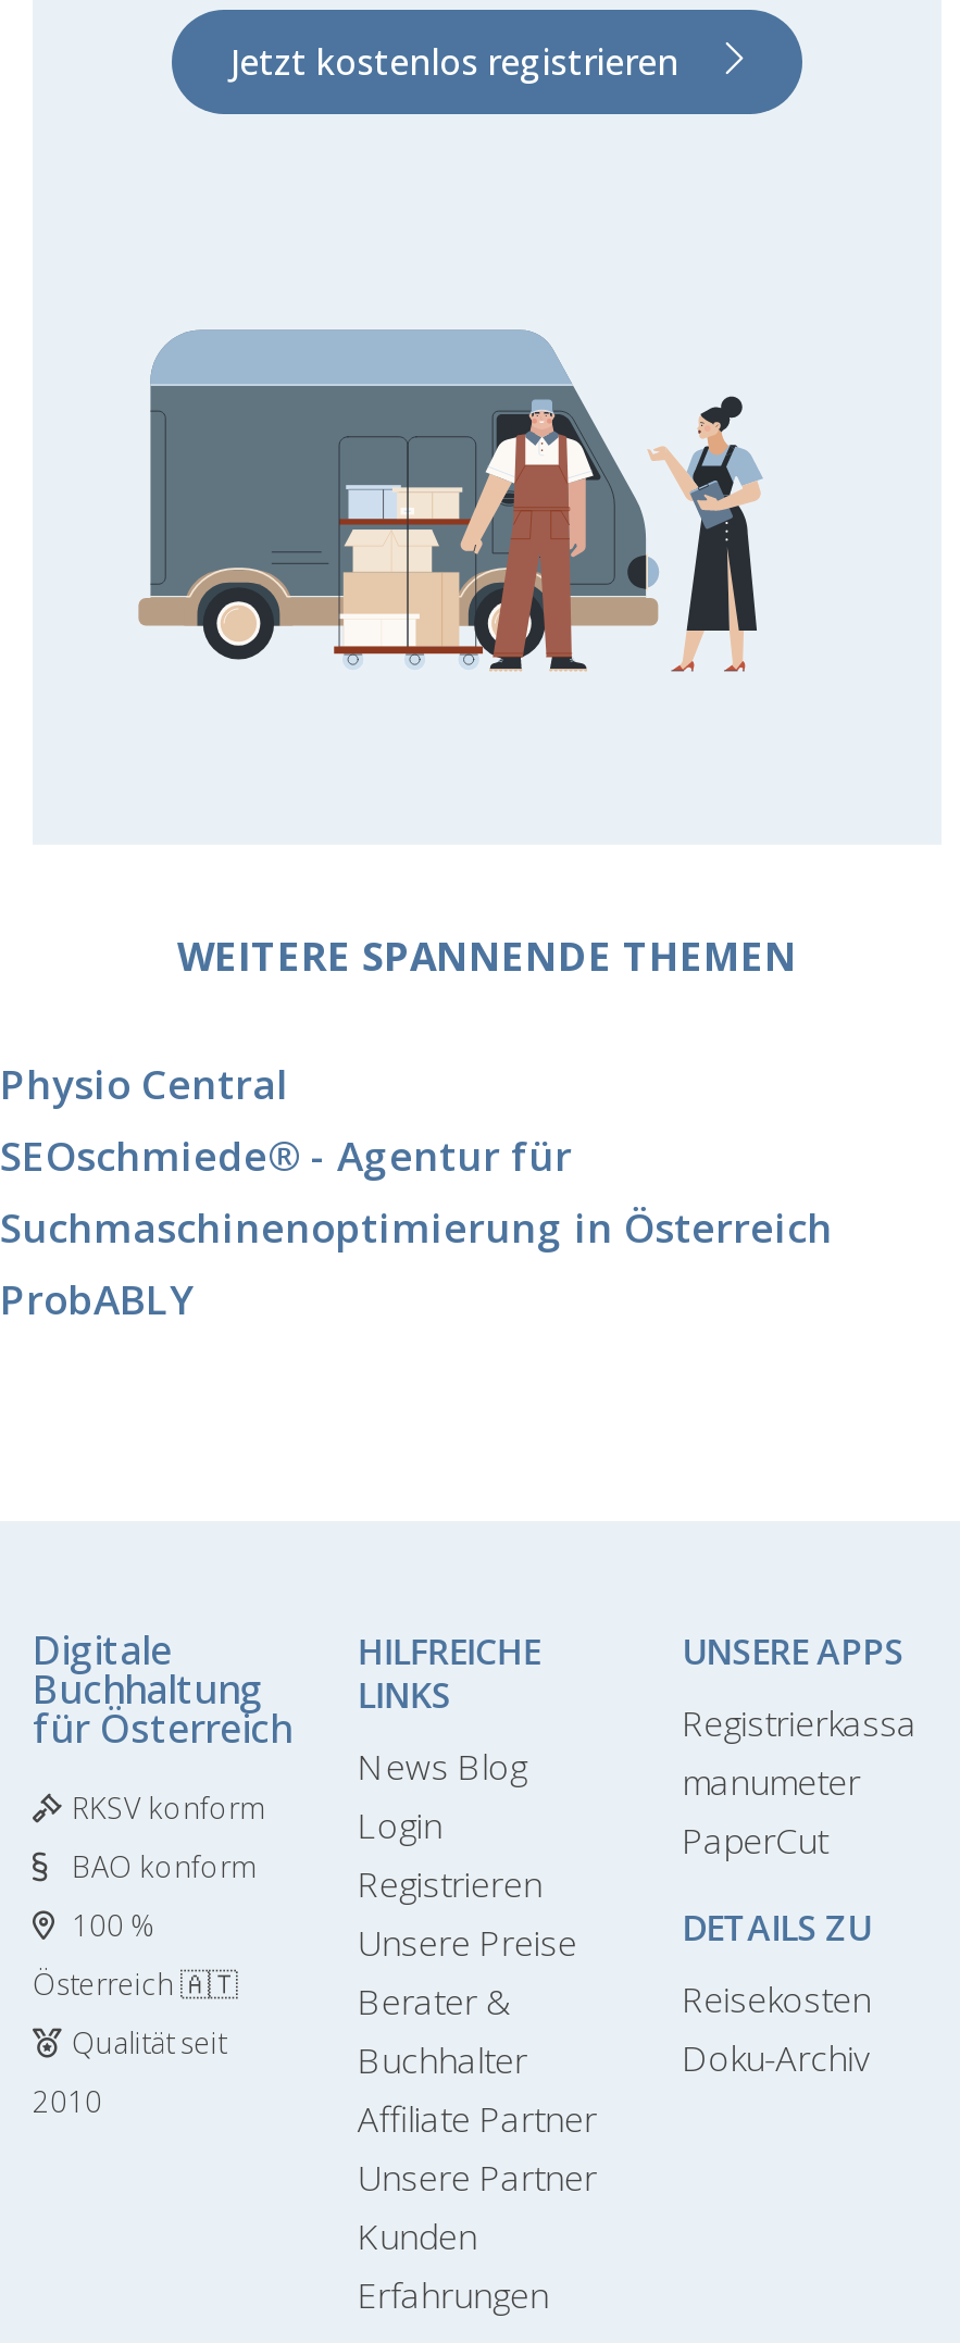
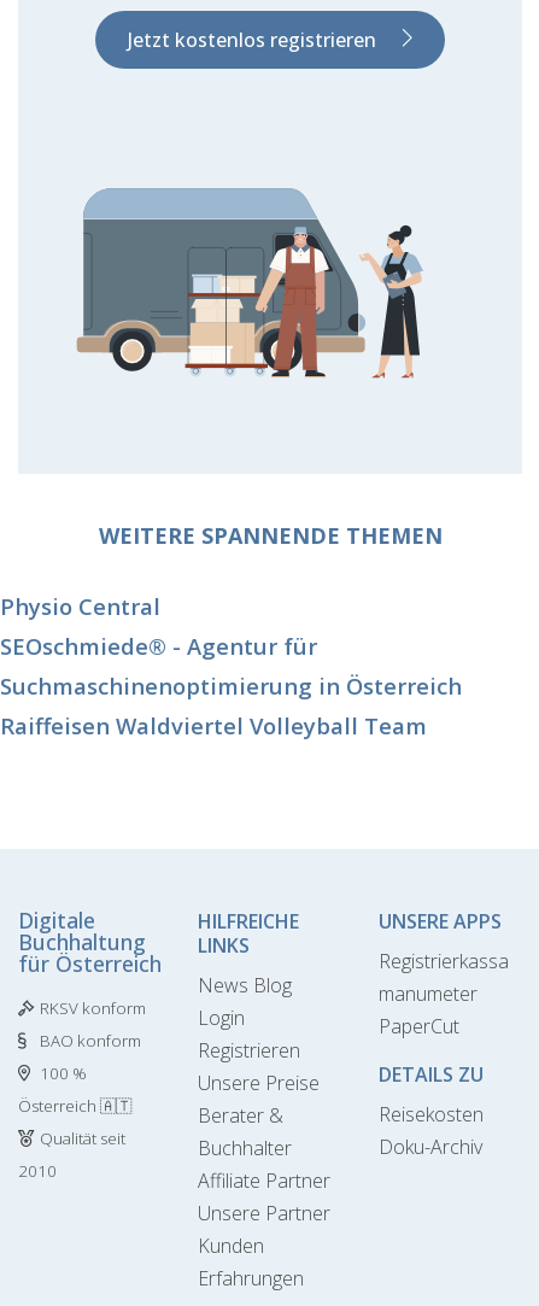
- ProbABLY
+ Raiffeisen Waldviertel Volleyball Team
